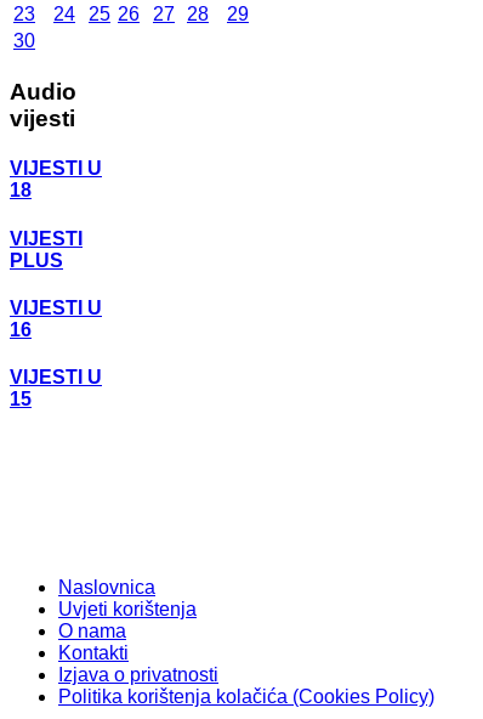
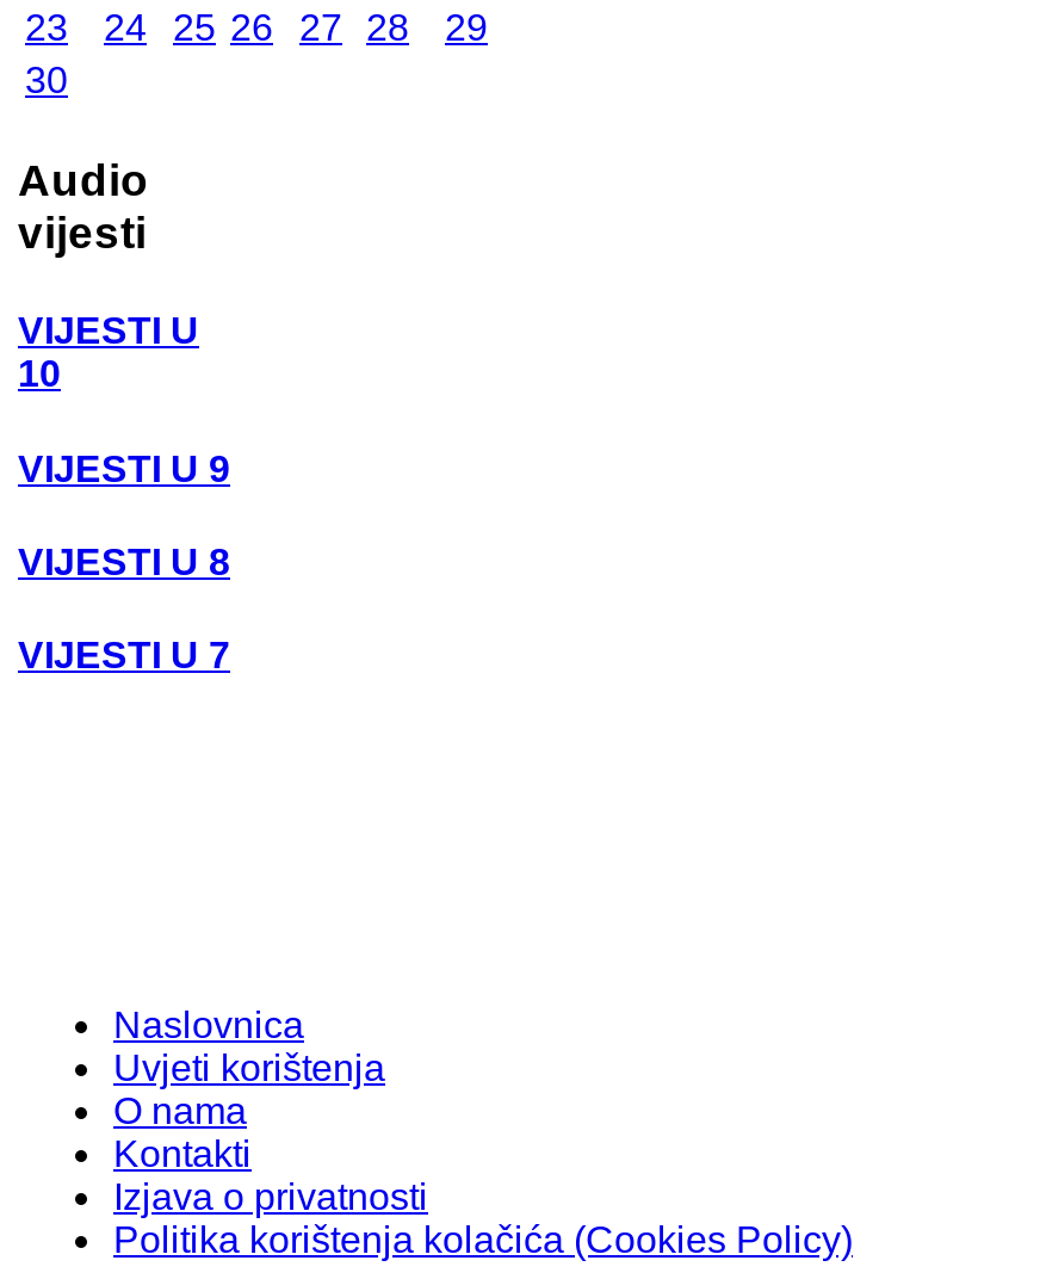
- 18
+ 10

- VIJESTI
- PLUS
+ VIJESTI U 9

- VIJESTI U
- 16
+ VIJESTI U 8

- VIJESTI U
- 15
+ VIJESTI U 7
